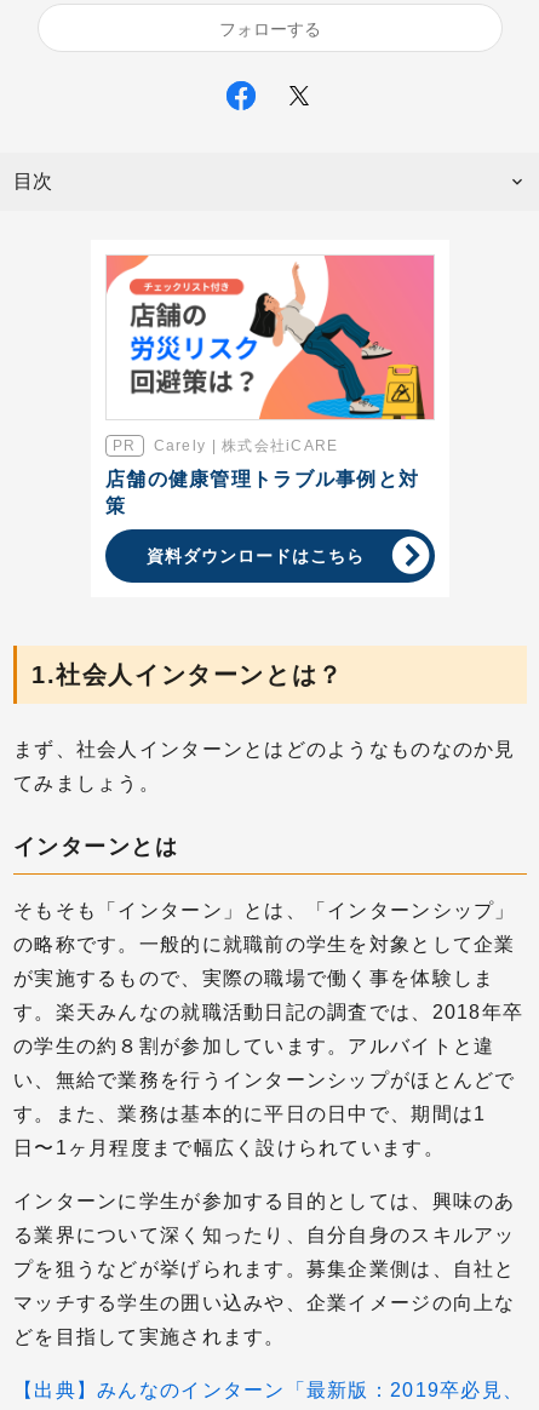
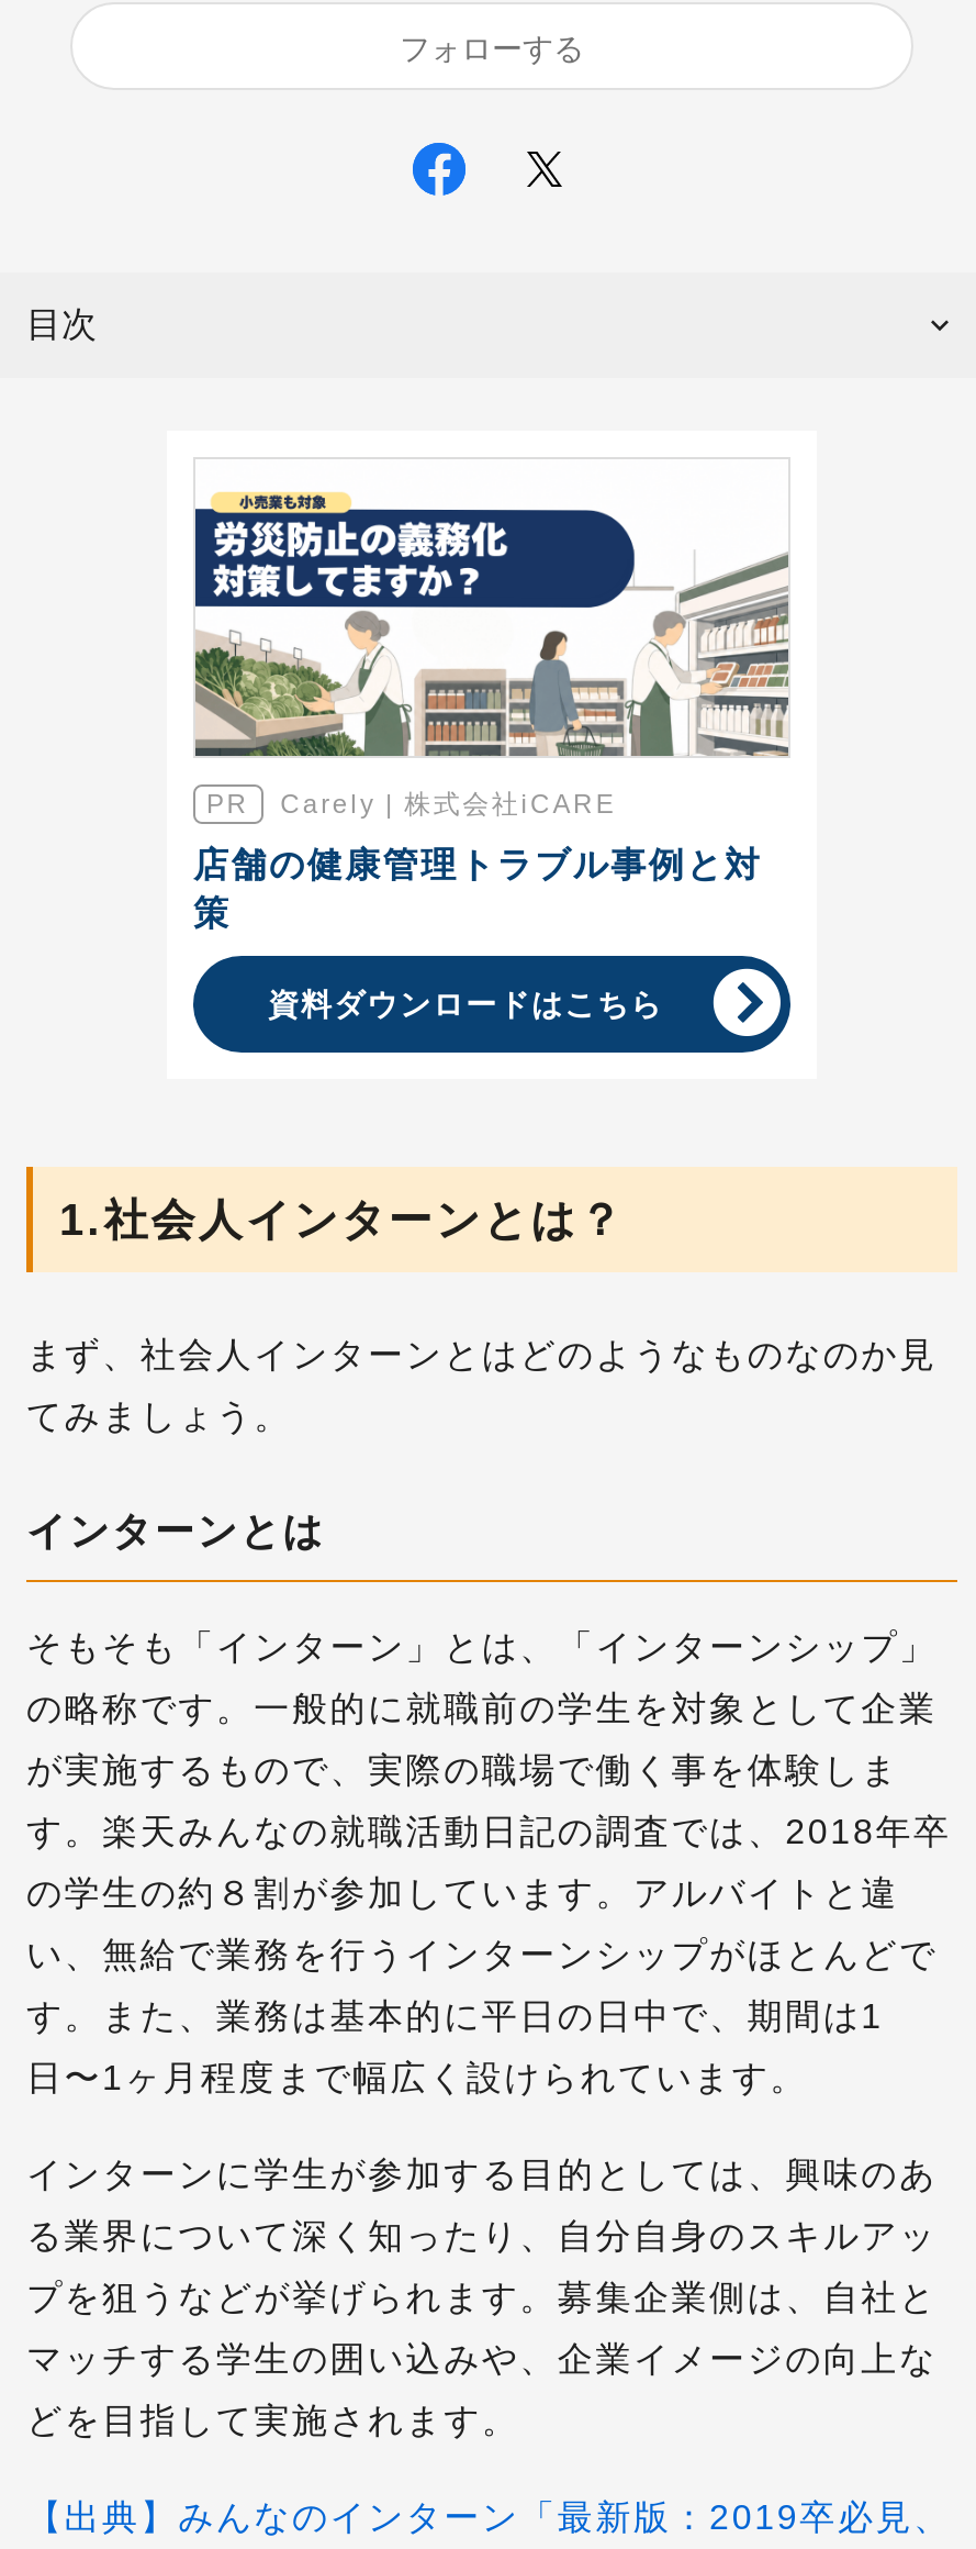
- [image]
+ [image]
